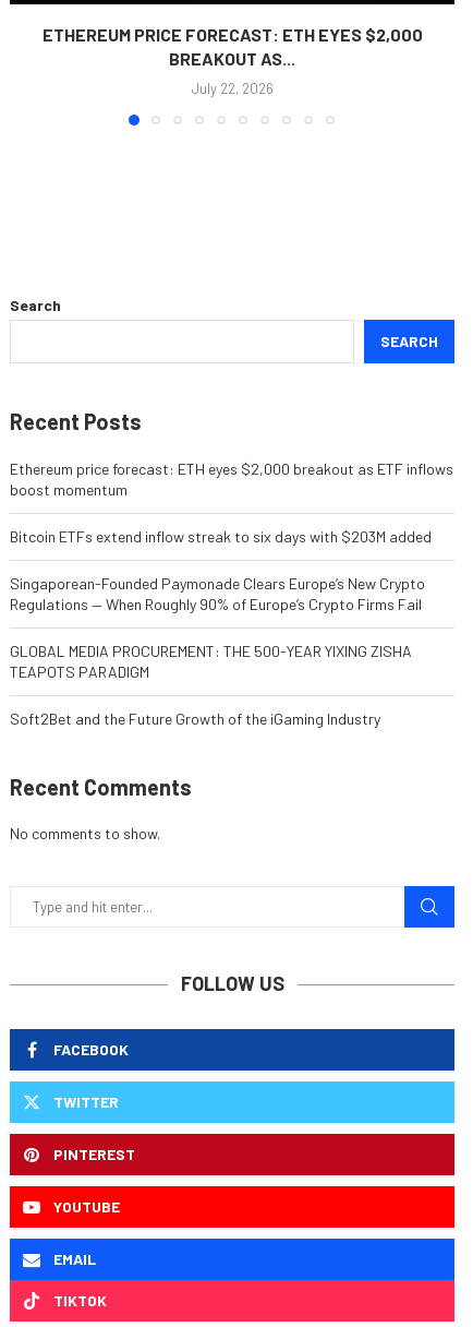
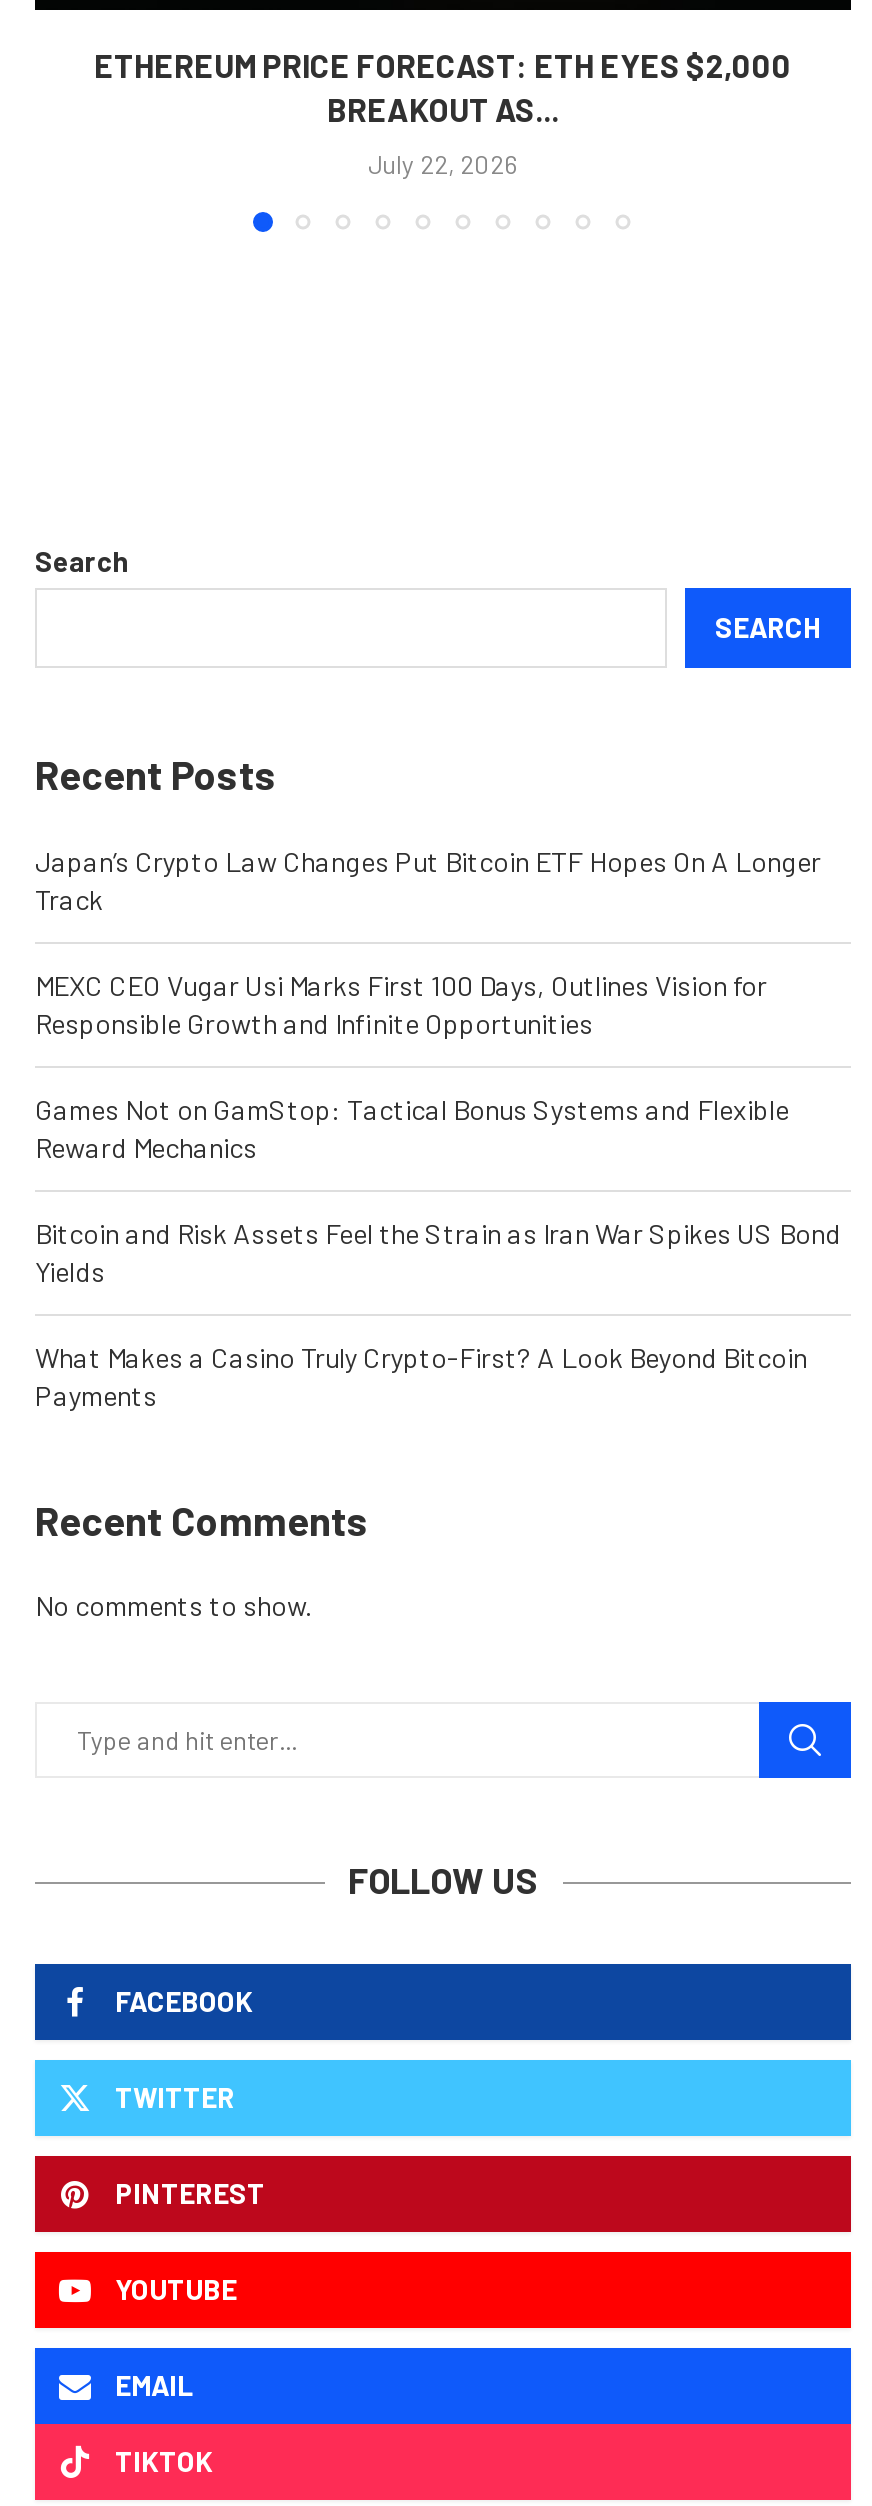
- Ethereum price forecast: ETH eyes $2,000 breakout as ETF inflows
- boost momentum
+ Japan’s Crypto Law Changes Put Bitcoin ETF Hopes On A Longer
+ Track

- Bitcoin ETFs extend inflow streak to six days with $203M added
+ MEXC CEO Vugar Usi Marks First 100 Days, Outlines Vision for
+ Responsible Growth and Infinite Opportunities

- Singaporean-Founded Paymonade Clears Europe’s New Crypto
- Regulations — When Roughly 90% of Europe’s Crypto Firms Fail
+ Games Not on GamStop: Tactical Bonus Systems and Flexible
+ Reward Mechanics

- GLOBAL MEDIA PROCUREMENT: THE 500-YEAR YIXING ZISHA
- TEAPOTS PARADIGM
+ Bitcoin and Risk Assets Feel the Strain as Iran War Spikes US Bond
+ Yields

- Soft2Bet and the Future Growth of the iGaming Industry
+ What Makes a Casino Truly Crypto-First? A Look Beyond Bitcoin
+ Payments
